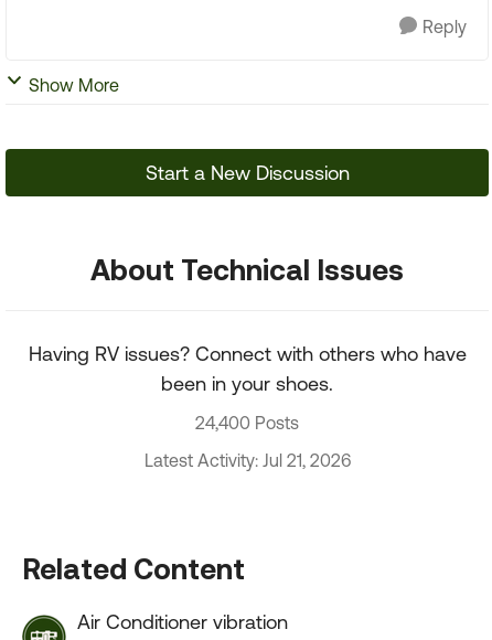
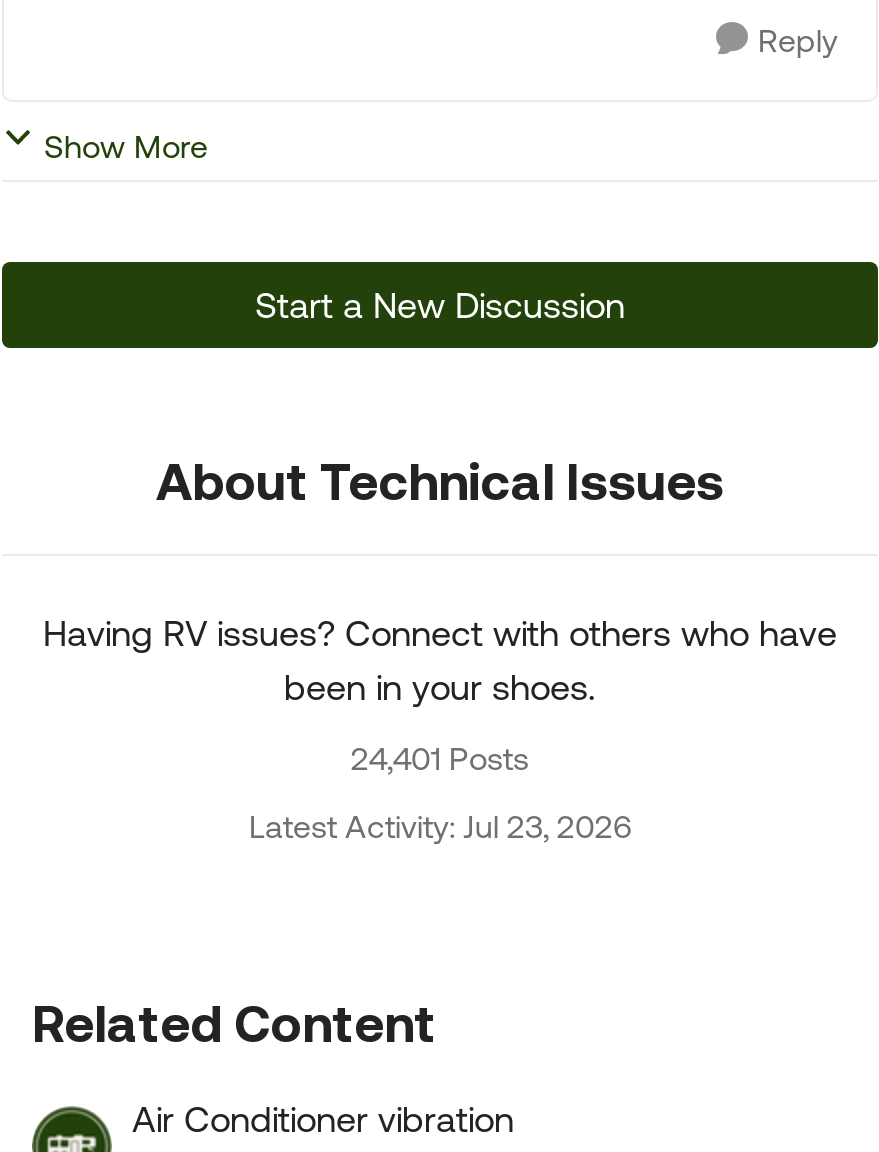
- 24,400 Posts
+ 24,401 Posts

- Latest Activity: Jul 21, 2026
+ Latest Activity: Jul 23, 2026
